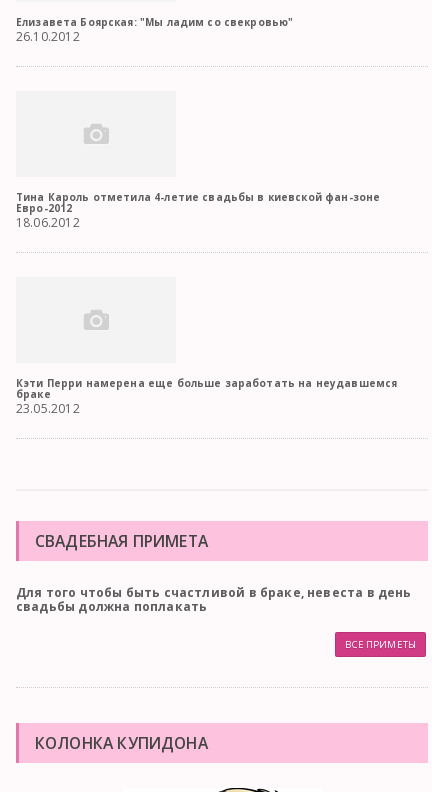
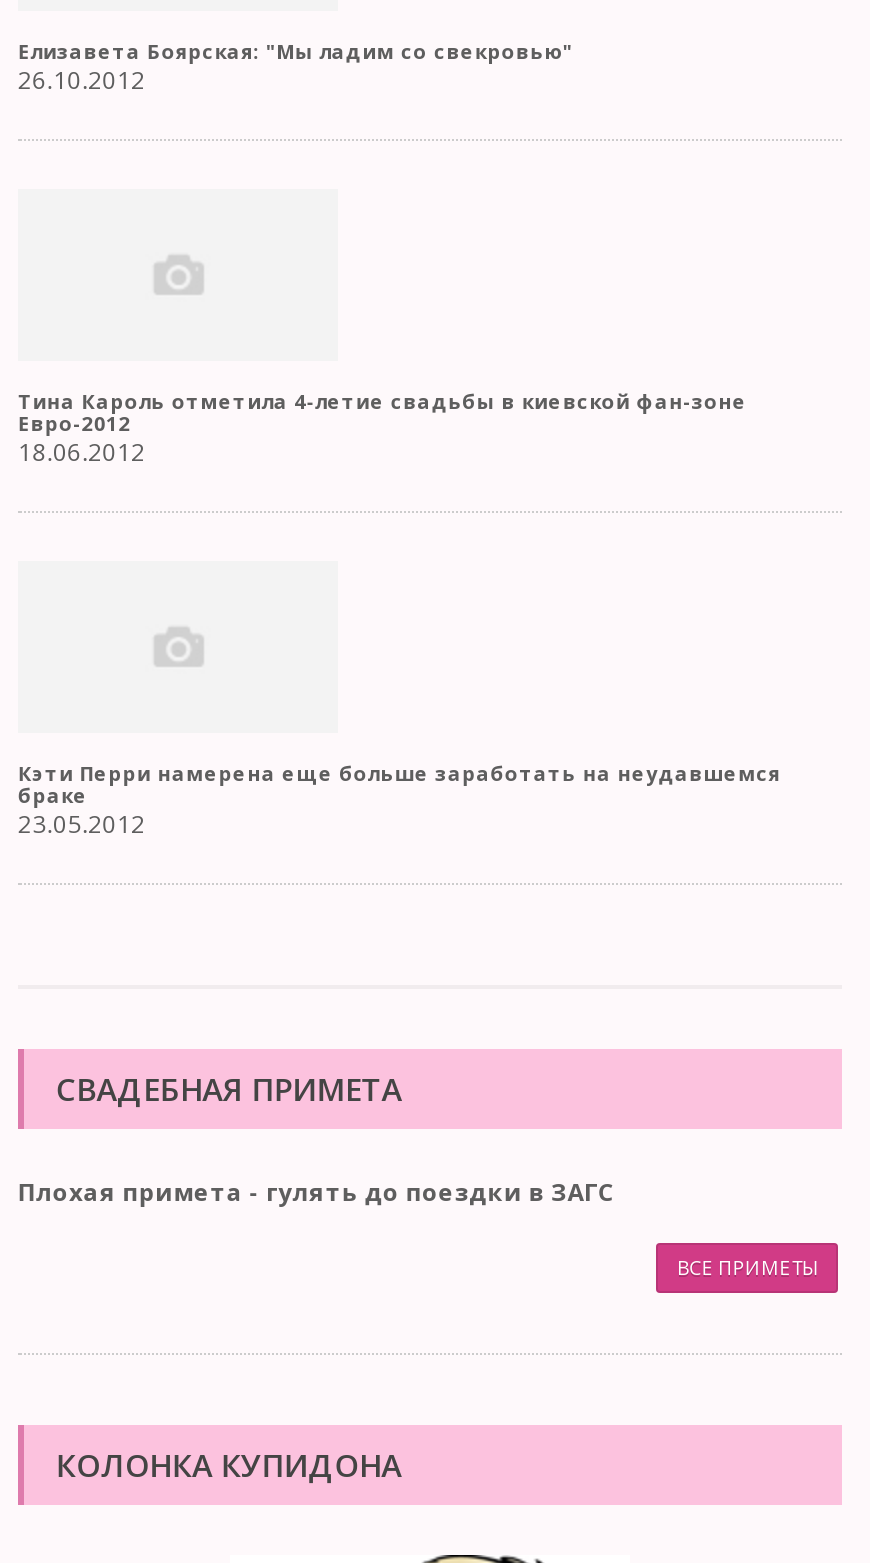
- Для того чтобы быть счастливой в браке, невеста в день
- свадьбы должна поплакать
+ Плохая примета - гулять до поездки в ЗАГС
